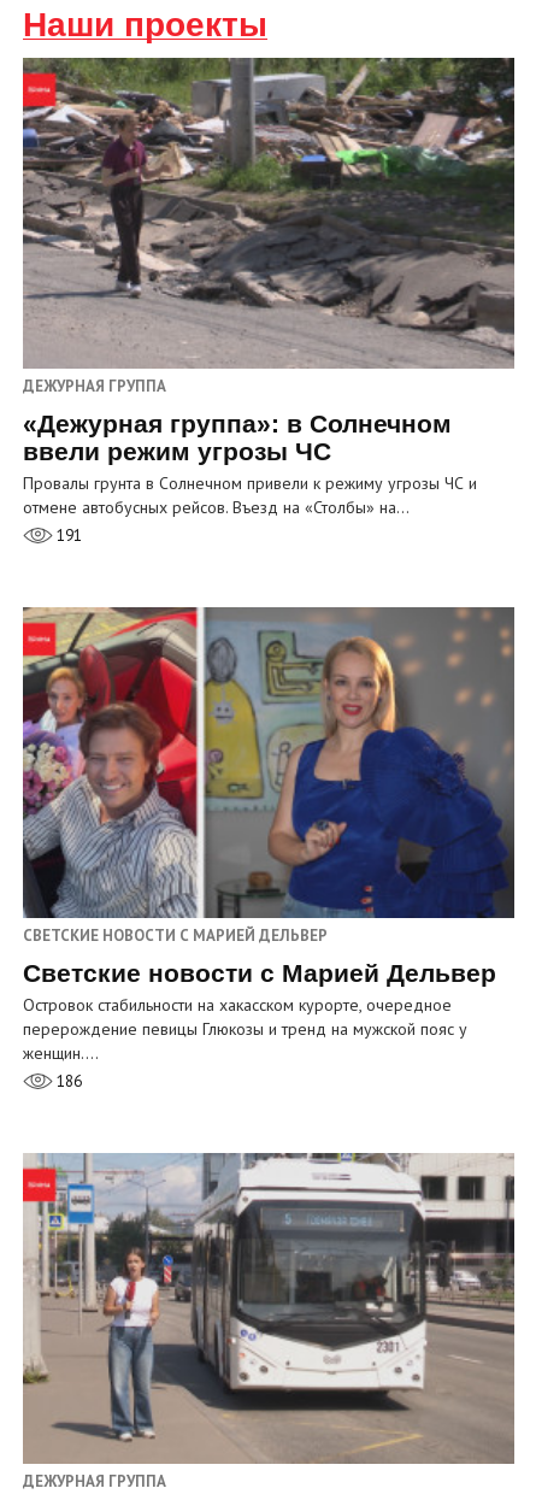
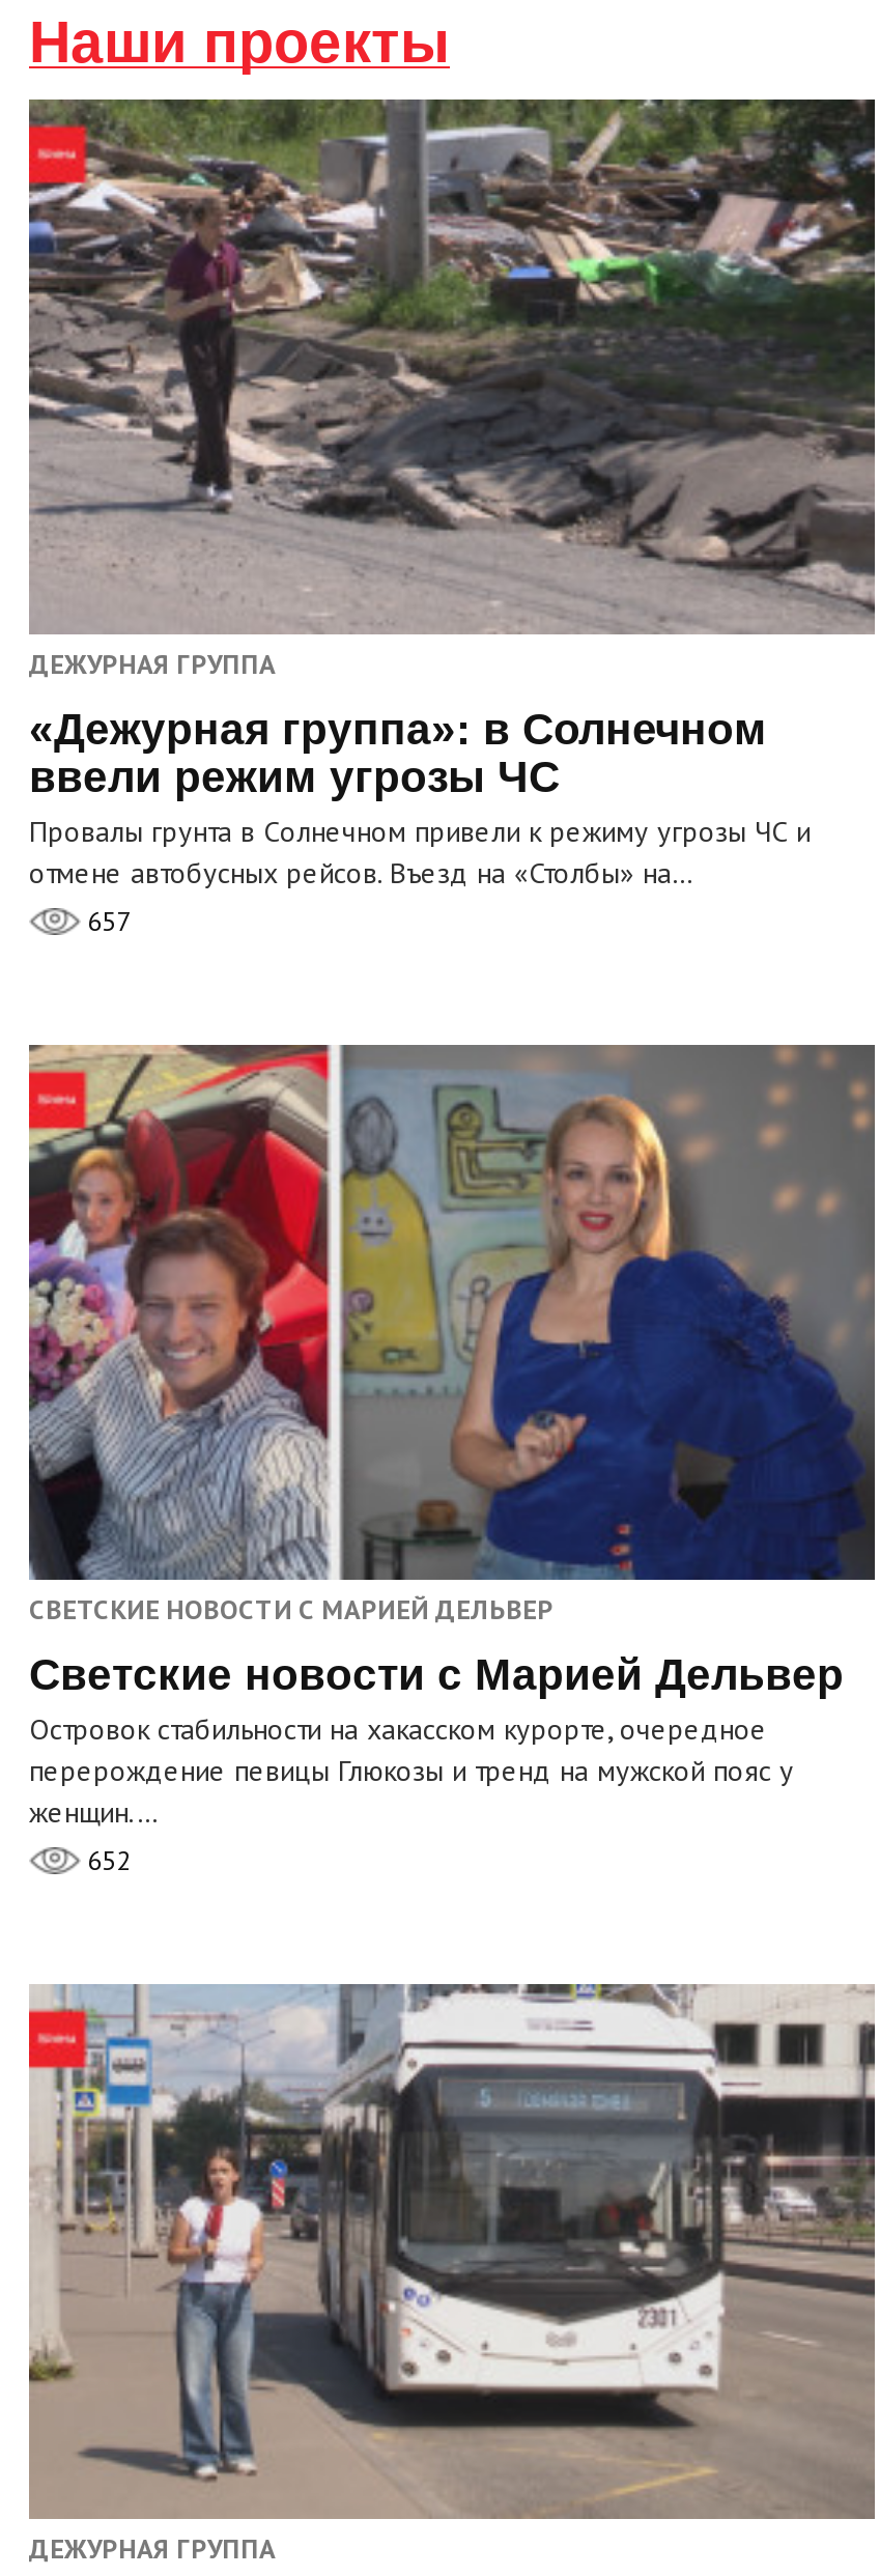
- 191
+ 657

- 186
+ 652
